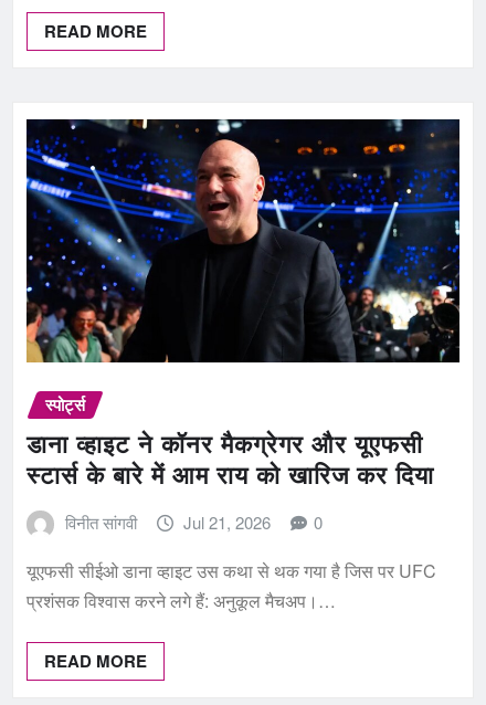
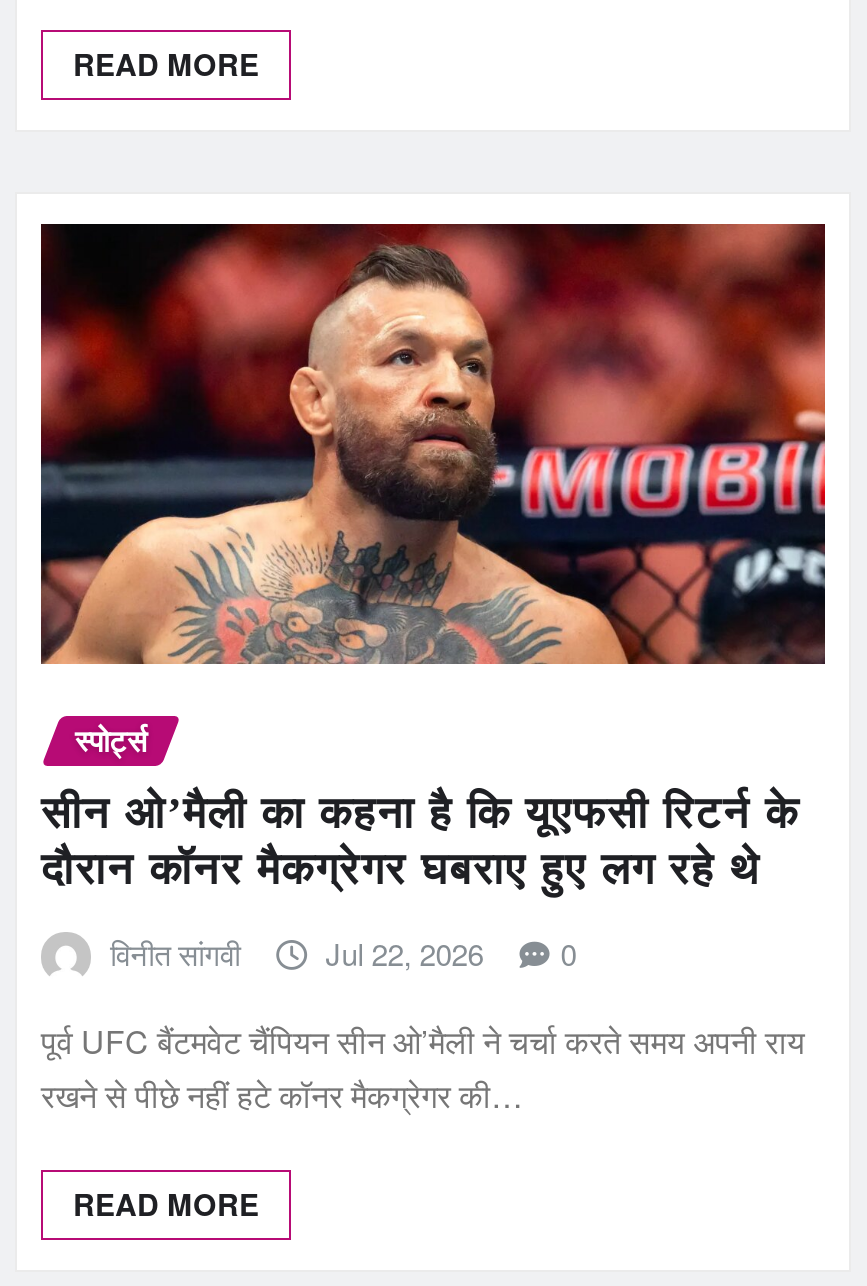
- [image]
+ [image]

- डाना व्हाइट ने कॉनर मैकग्रेगर और यूएफसी
- स्टार्स के बारे में आम राय को खारिज कर दिया
+ सीन ओ’मैली का कहना है कि यूएफसी रिटर्न के
+ दौरान कॉनर मैकग्रेगर घबराए हुए लग रहे थे

- Jul 21, 2026 0
+ Jul 22, 2026 0

- यूएफसी सीईओ डाना व्हाइट उस कथा से थक गया है जिस पर UFC
- प्रशंसक विश्वास करने लगे हैं: अनुकूल मैचअप।…
+ पूर्व UFC बैंटमवेट चैंपियन सीन ओ’मैली ने चर्चा करते समय अपनी राय
+ रखने से पीछे नहीं हटे कॉनर मैकग्रेगर की…
